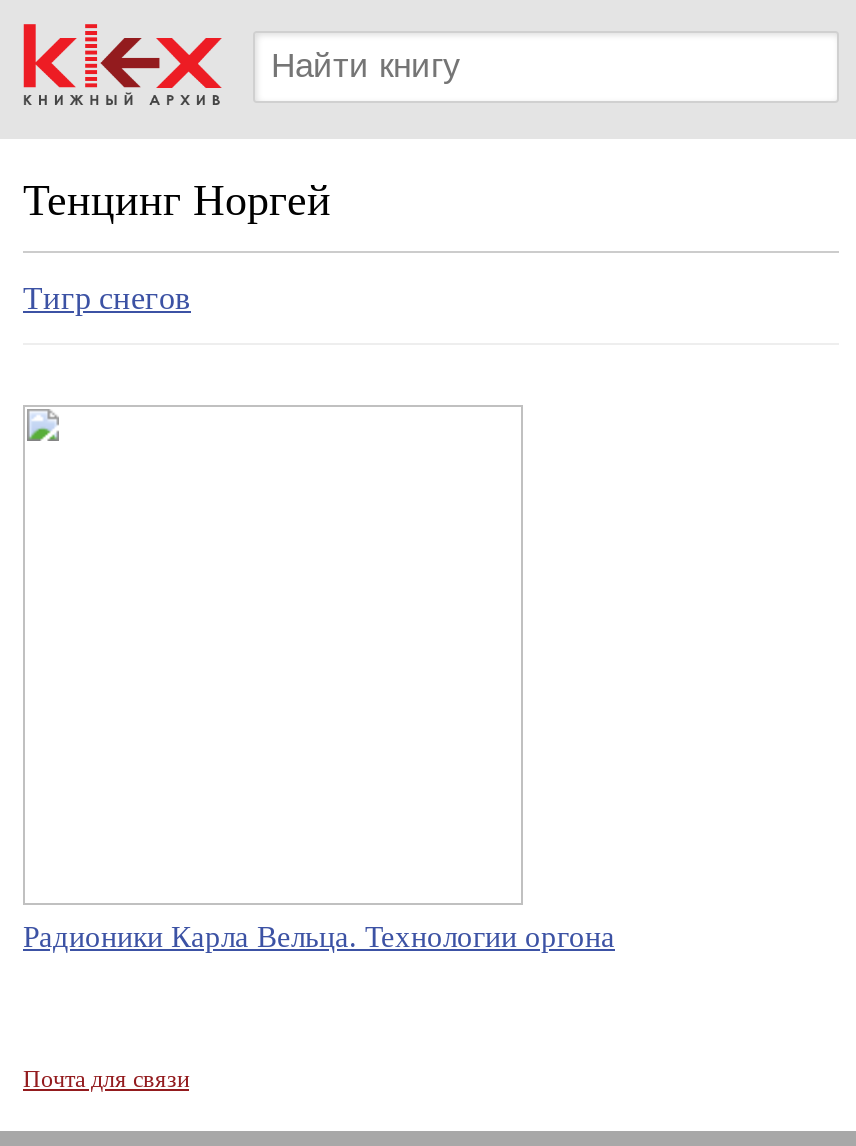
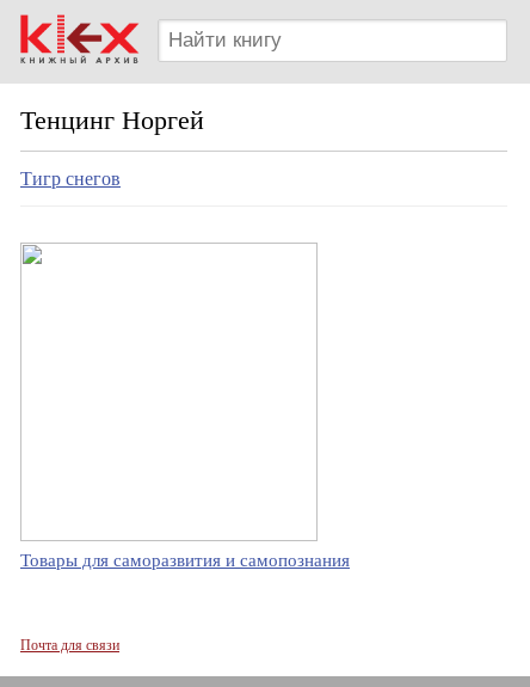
- Радионики Карла Вельца. Технологии оргона
+ Товары для саморазвития и самопознания
